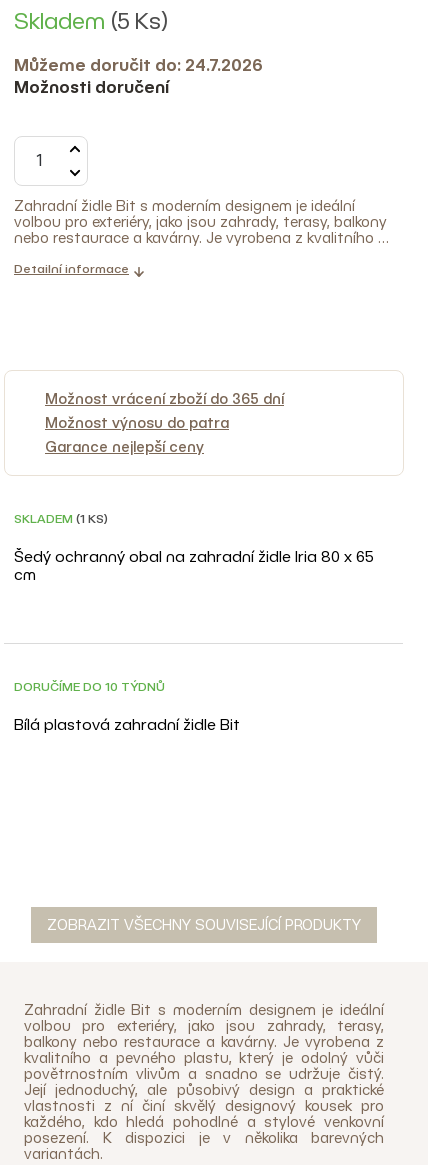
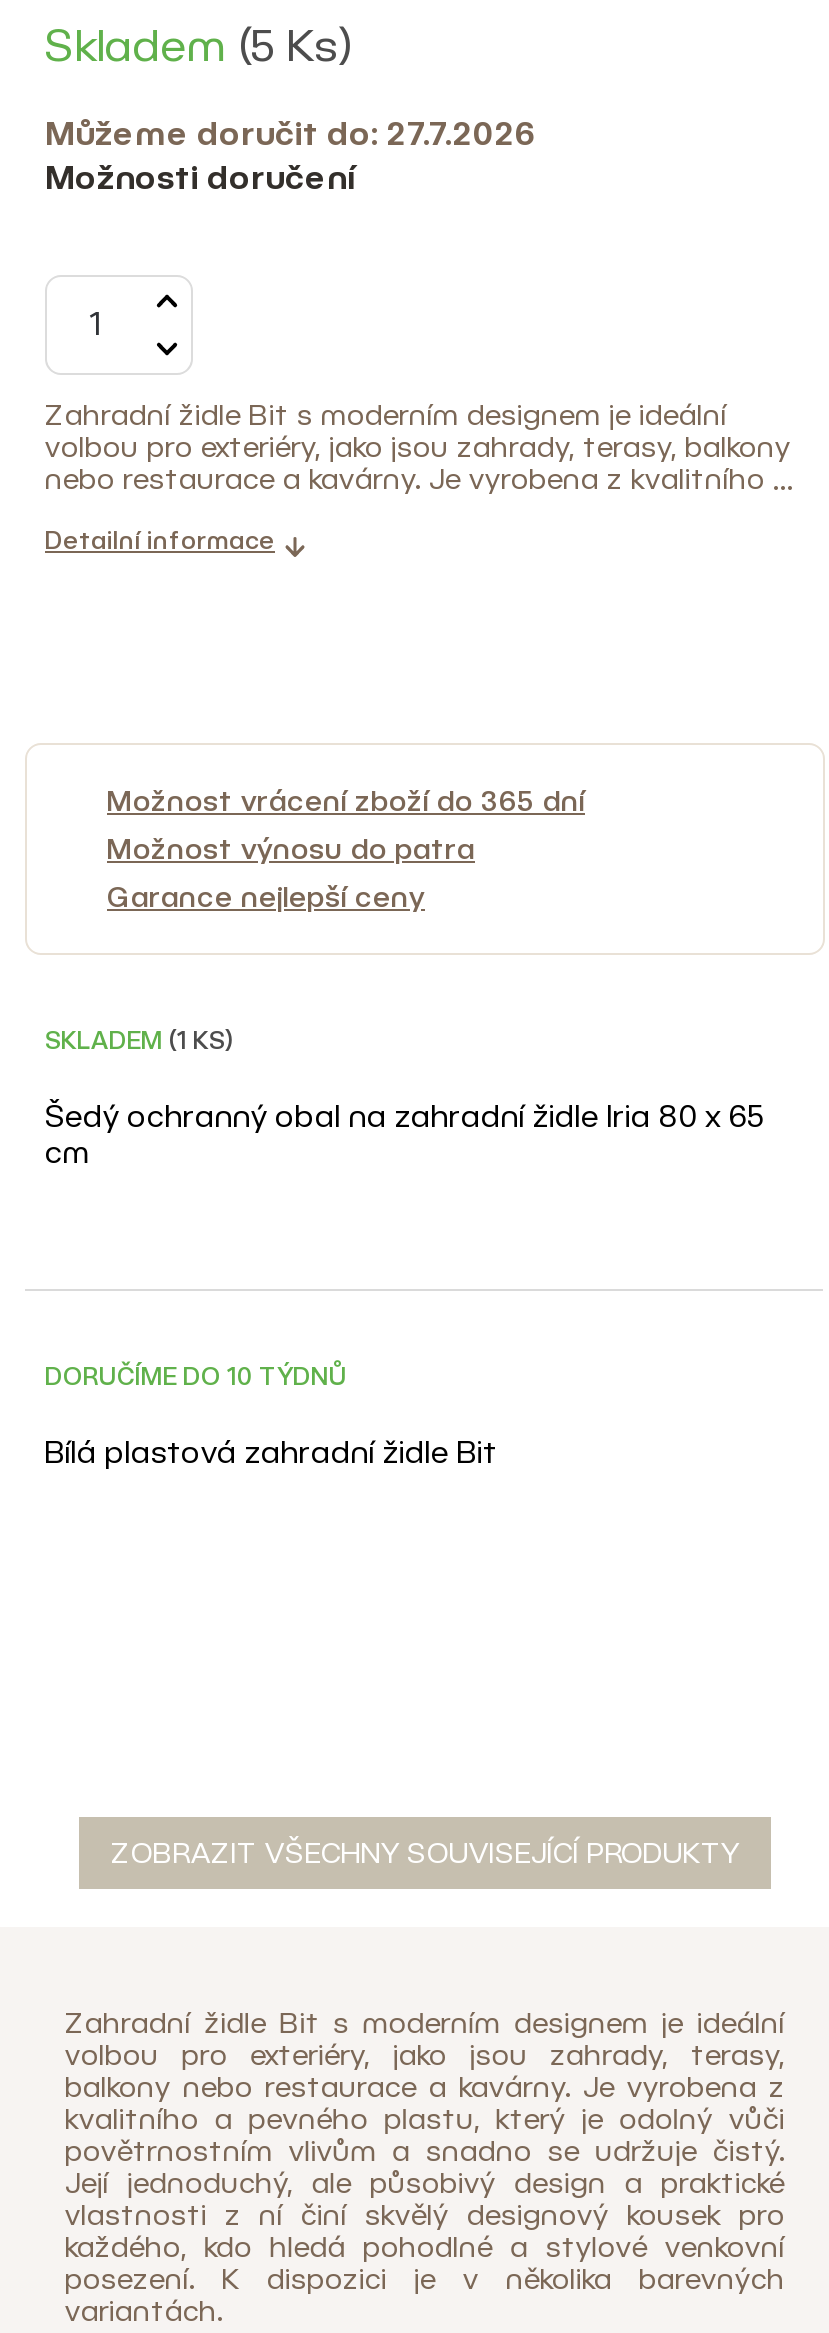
- Můžeme doručit do: 24.7.2026
+ Můžeme doručit do: 27.7.2026
